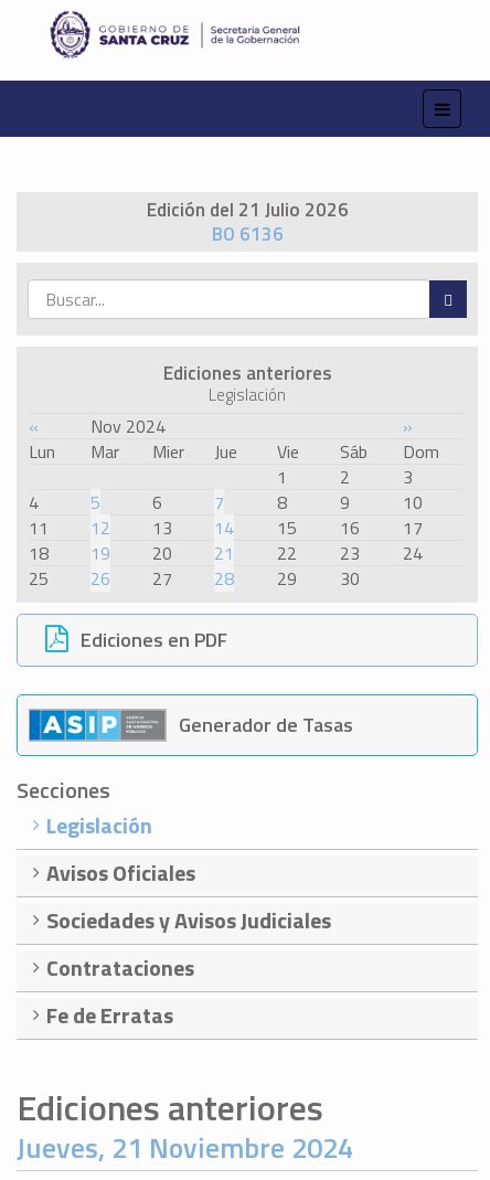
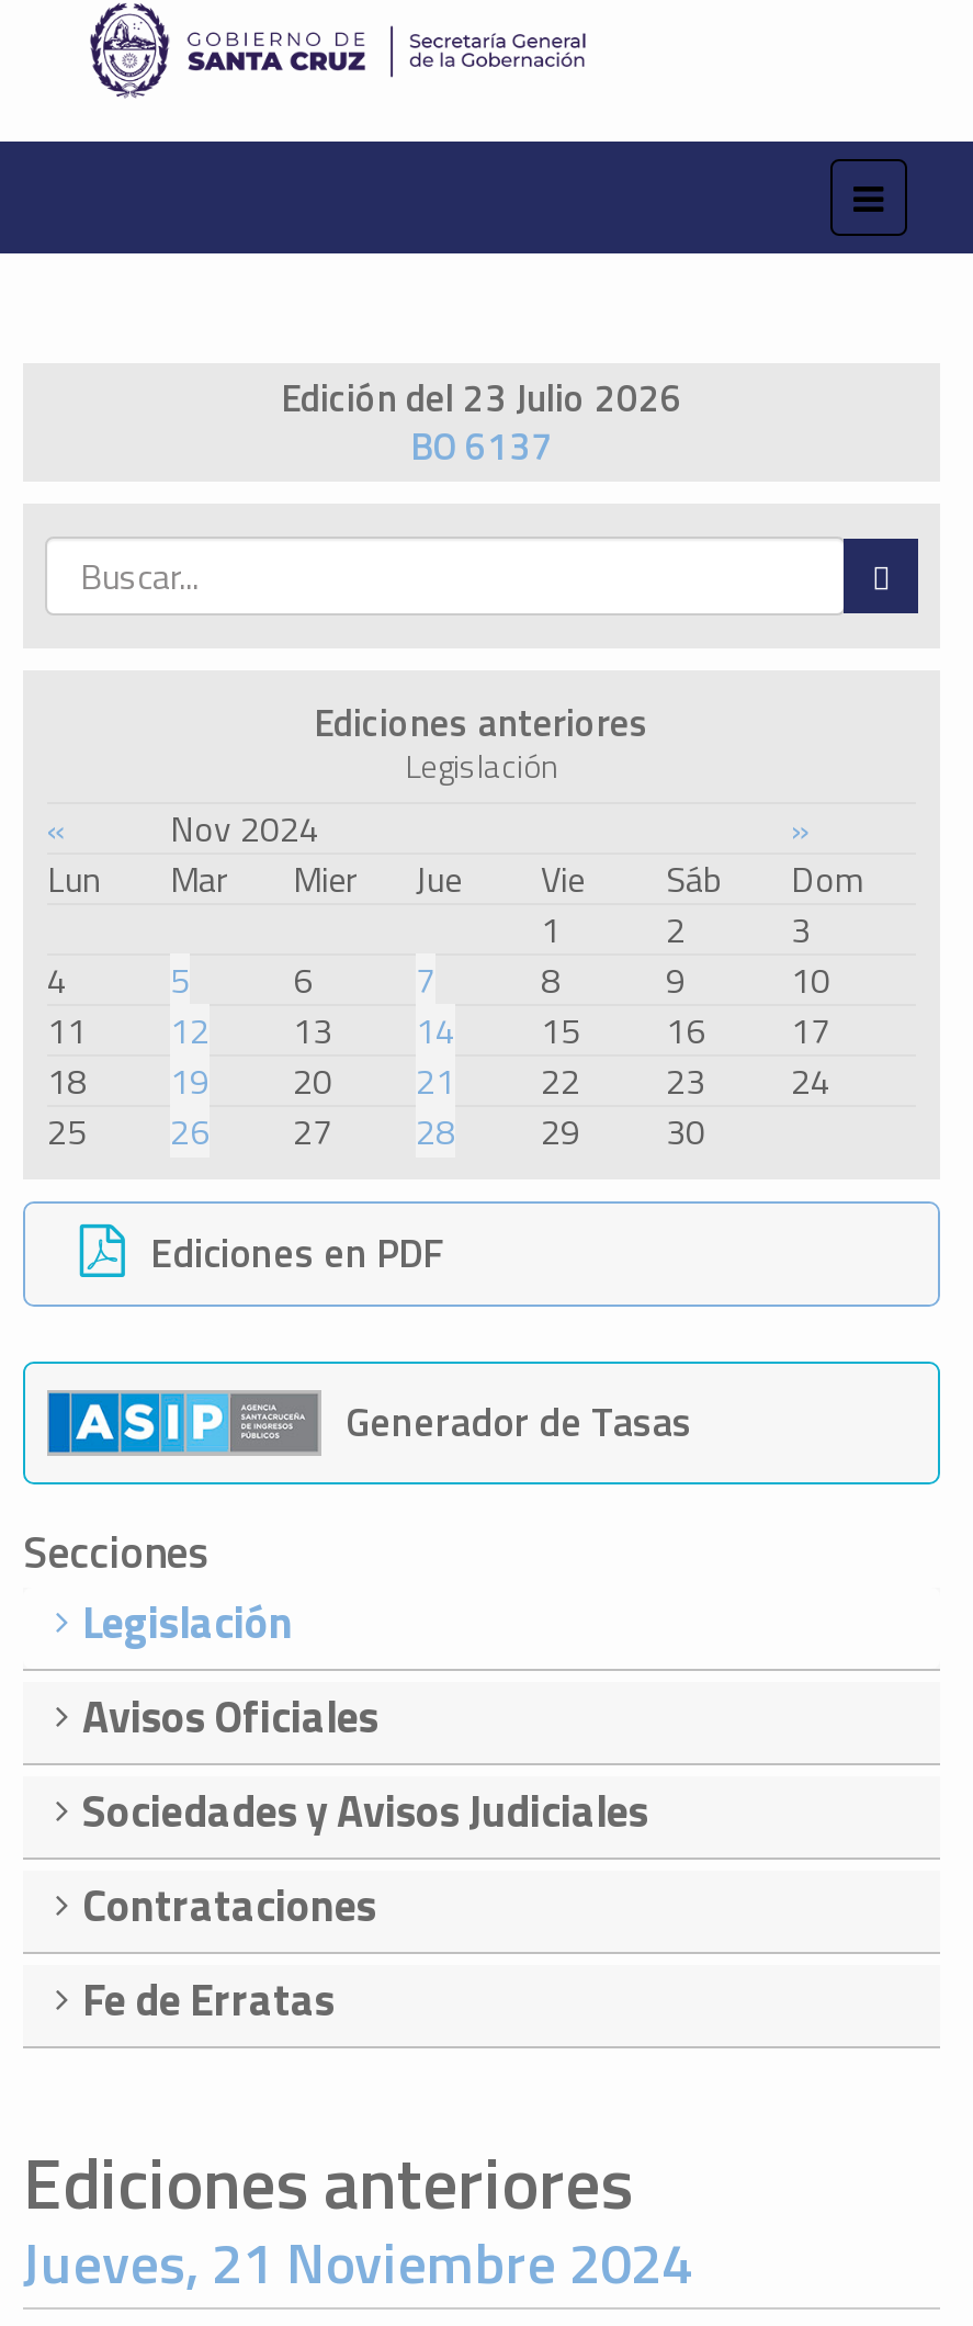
- Edición del 21 Julio 2026
+ Edición del 23 Julio 2026

- BO 6136
+ BO 6137
